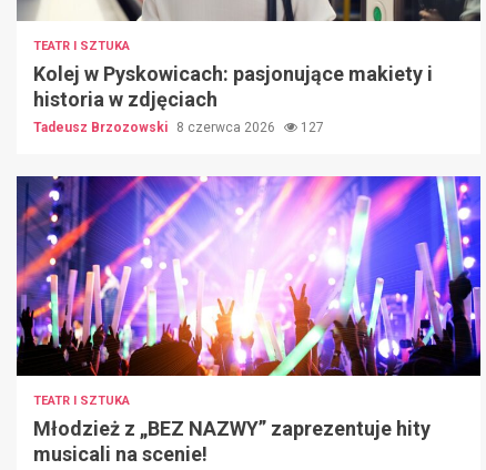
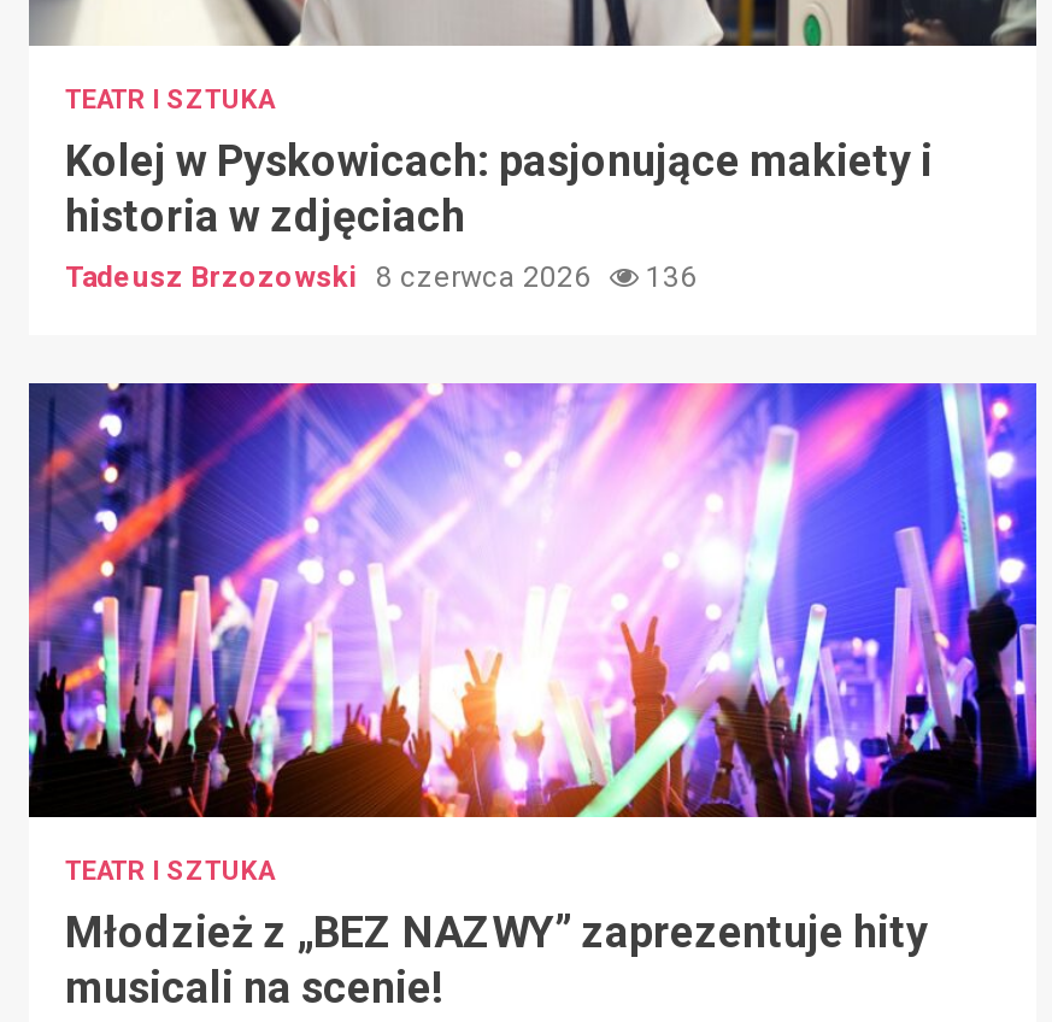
- Tadeusz Brzozowski 8 czerwca 2026 127
+ Tadeusz Brzozowski 8 czerwca 2026 136
